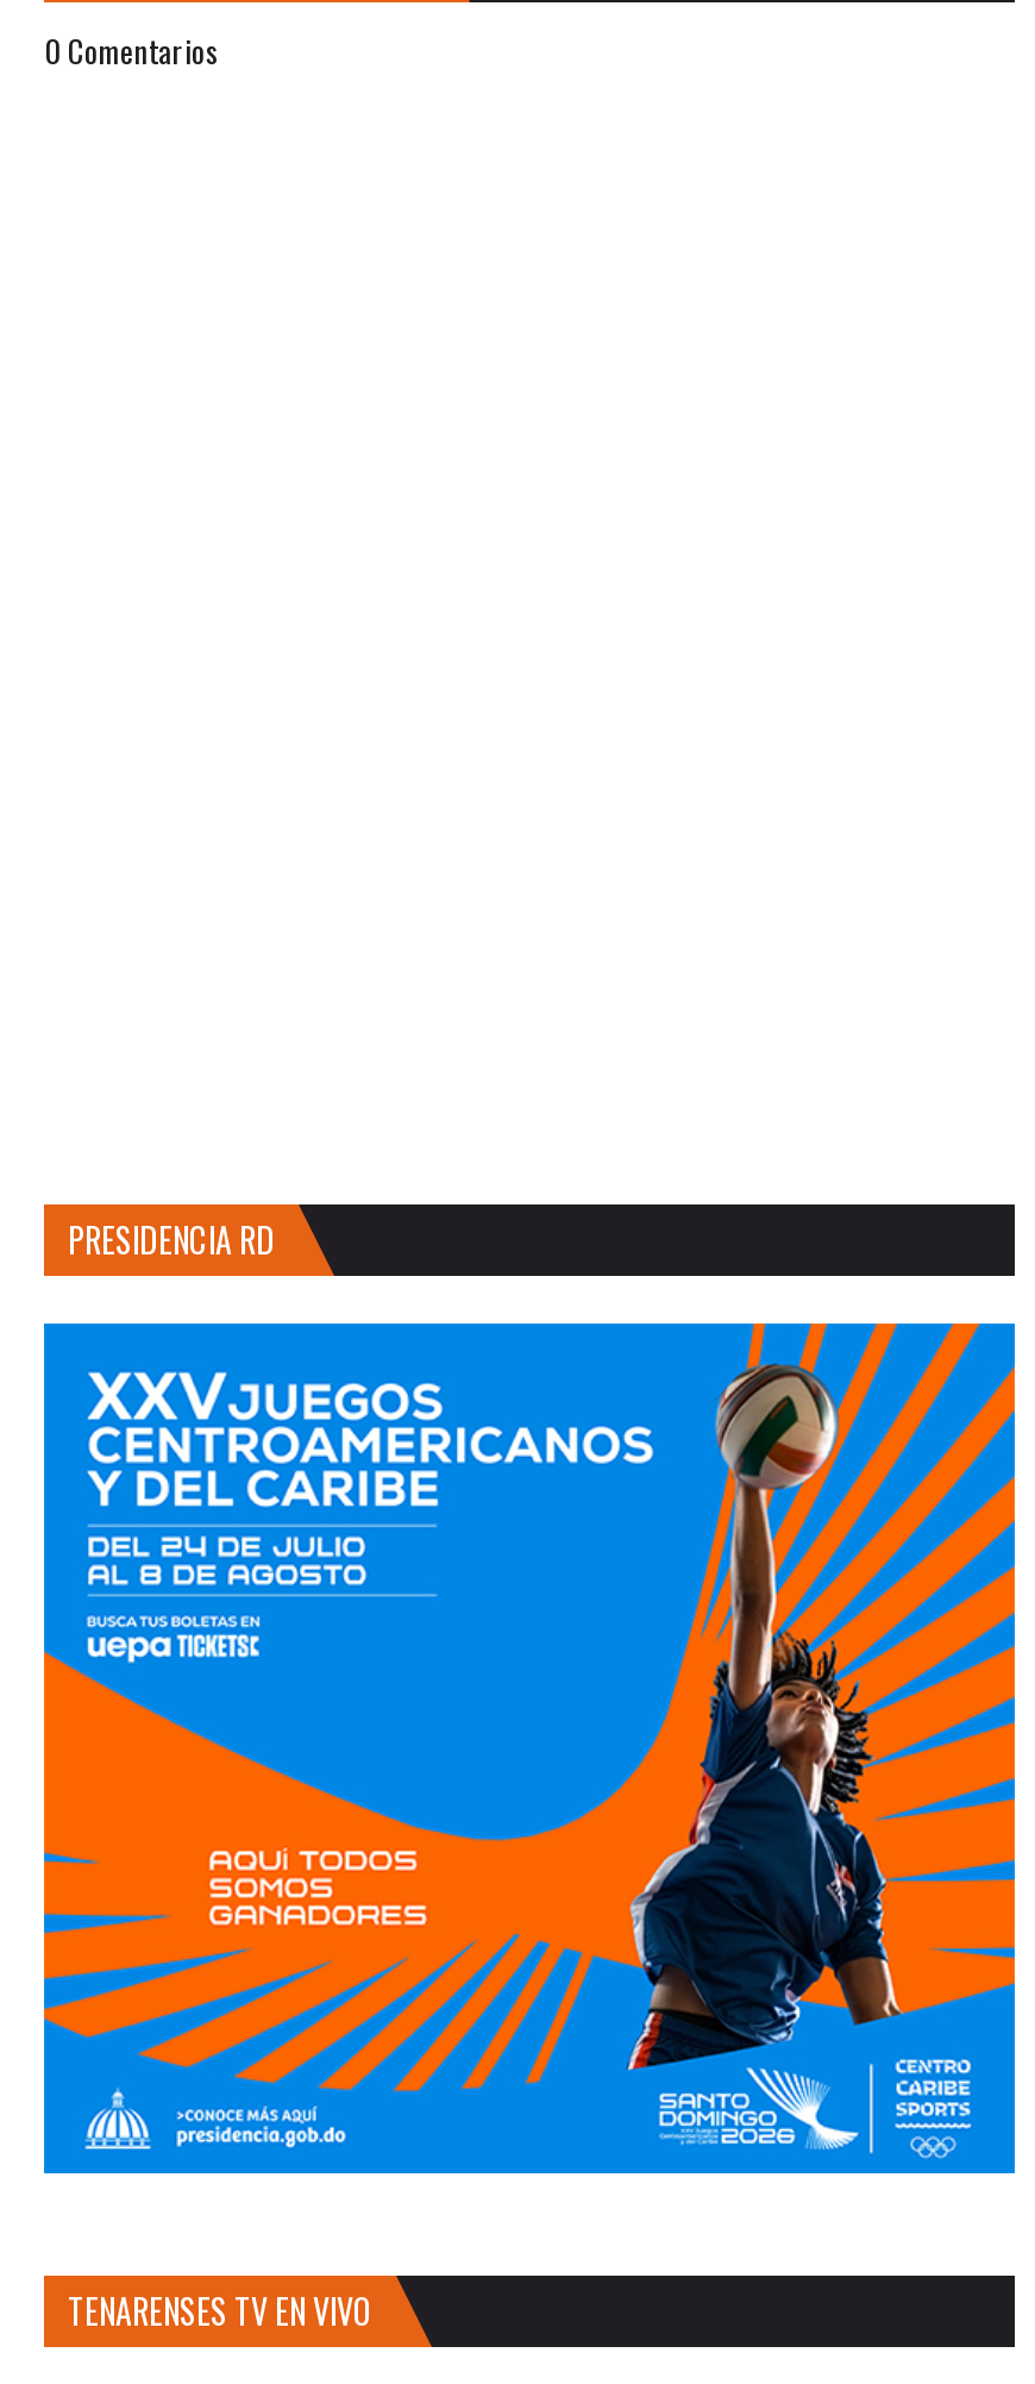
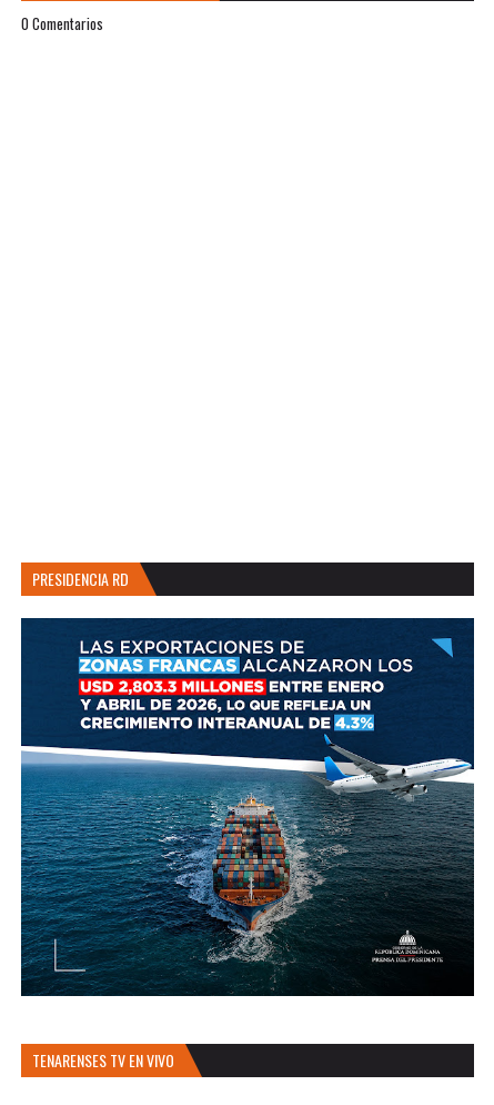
- [image]
+ [image]
